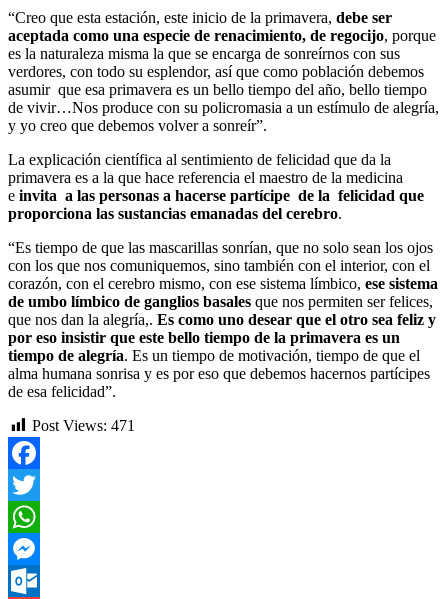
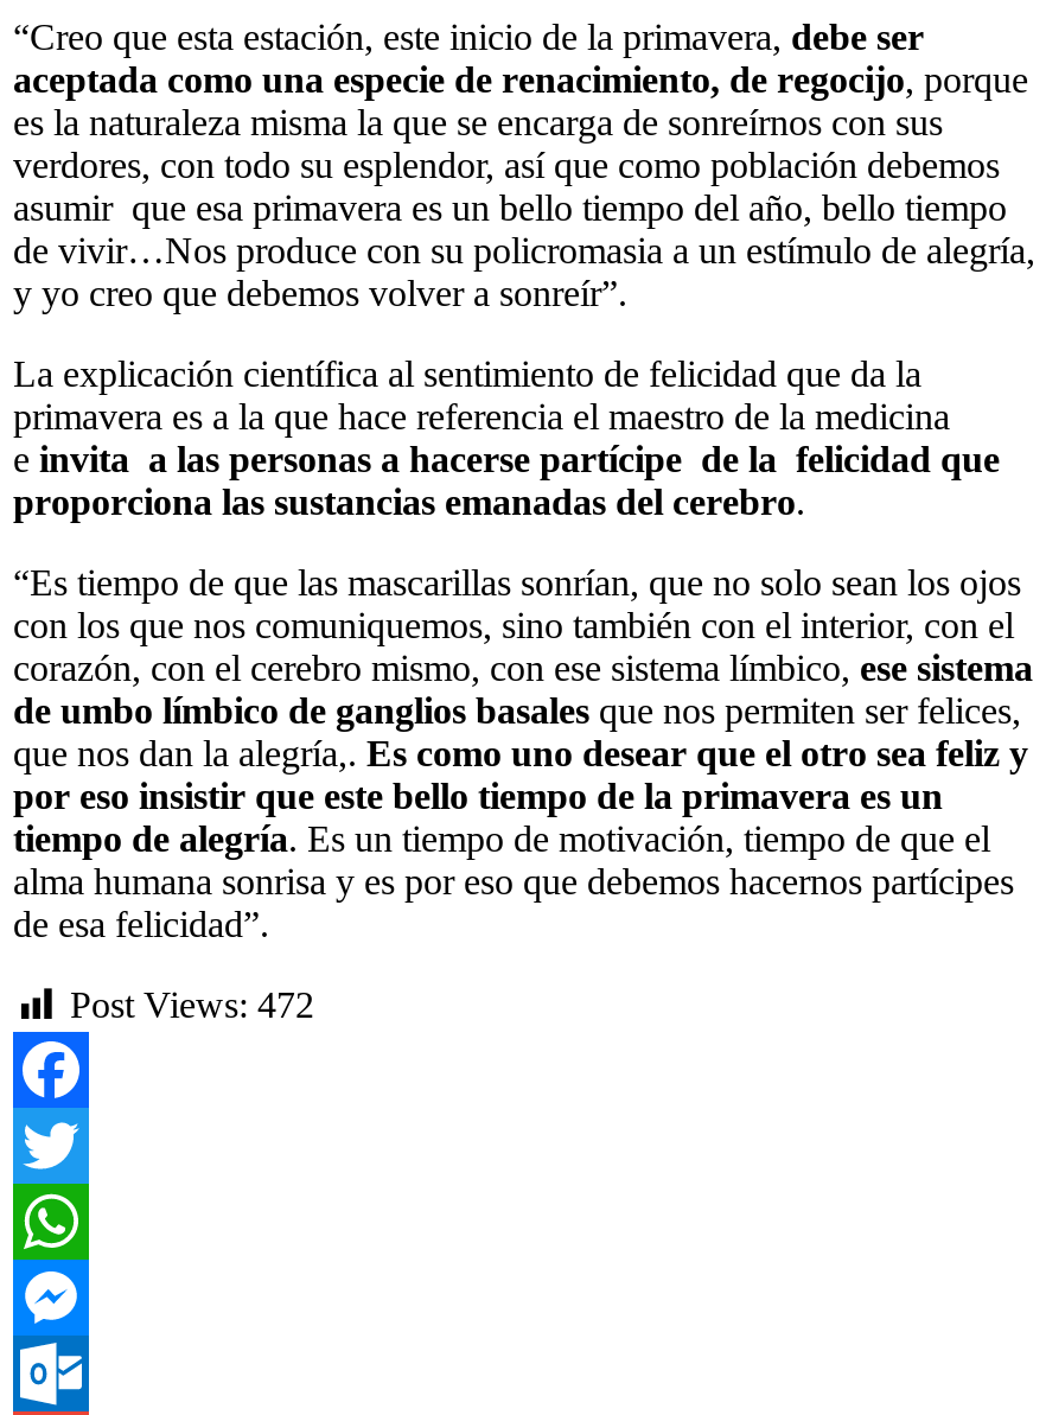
- Post Views: 471
+ Post Views: 472
